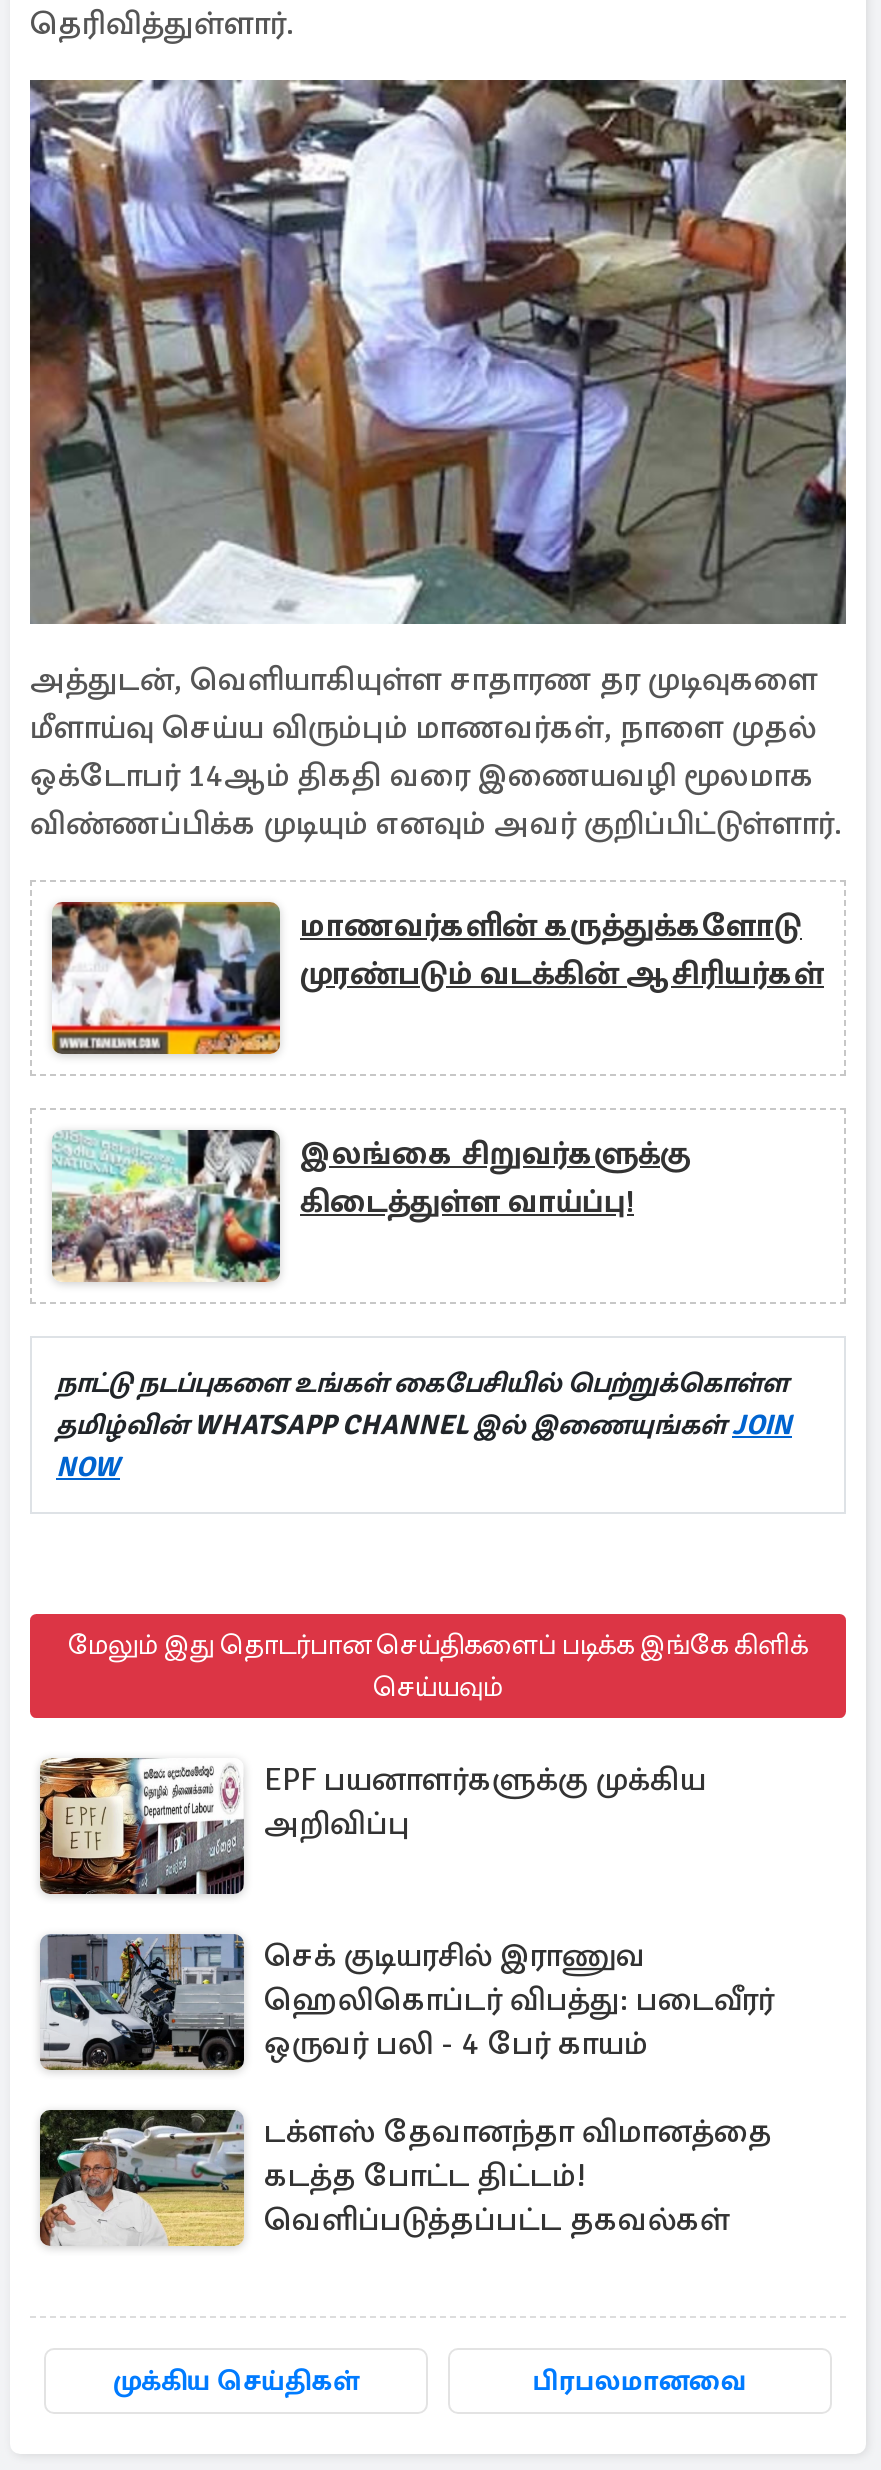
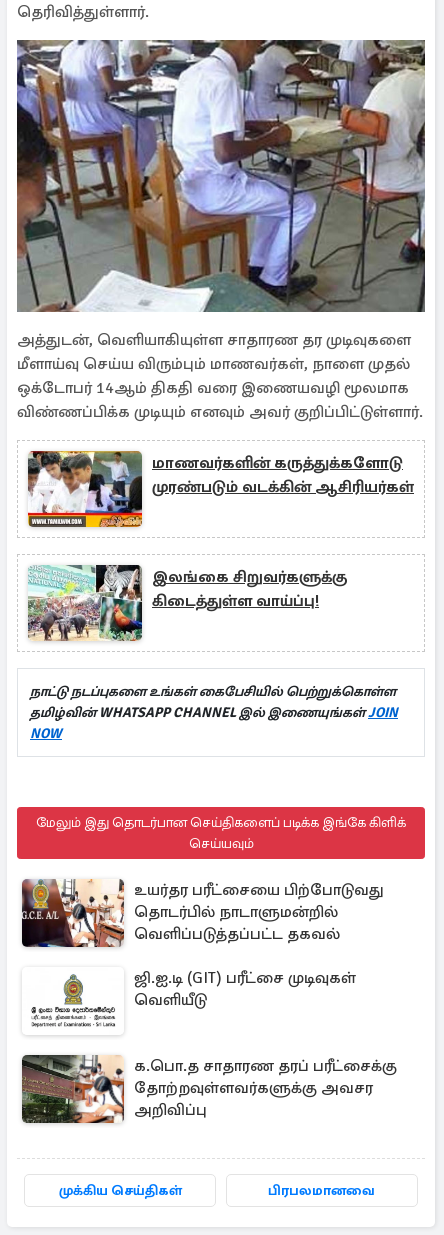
- [image]
- EPF பயனாளர்களுக்கு முக்கிய
+ [image]
+ உயர்தர பரீட்சையை பிற்போடுவது
+ தொடர்பில் நாடாளுமன்றில்
+ வெளிப்படுத்தப்பட்ட தகவல்
+ ஜி.ஐ.டி (GIT) பரீட்சை முடிவுகள்
+ வெளியீடு
+ க.பொ.த சாதாரண தரப் பரீட்சைக்கு
+ தோற்றவுள்ளவர்களுக்கு அவசர

moved down: அறிவிப்பு

- [image]
+ [image]

- செக் குடியரசில் இராணுவ
- ஹெலிகொப்டர் விபத்து: படைவீரர்
- ஒருவர் பலி - 4 பேர் காயம்
- டக்ளஸ் தேவானந்தா விமானத்தை
- கடத்த போட்ட திட்டம்!
- வெளிப்படுத்தப்பட்ட தகவல்கள்

- [image]
+ [image]
